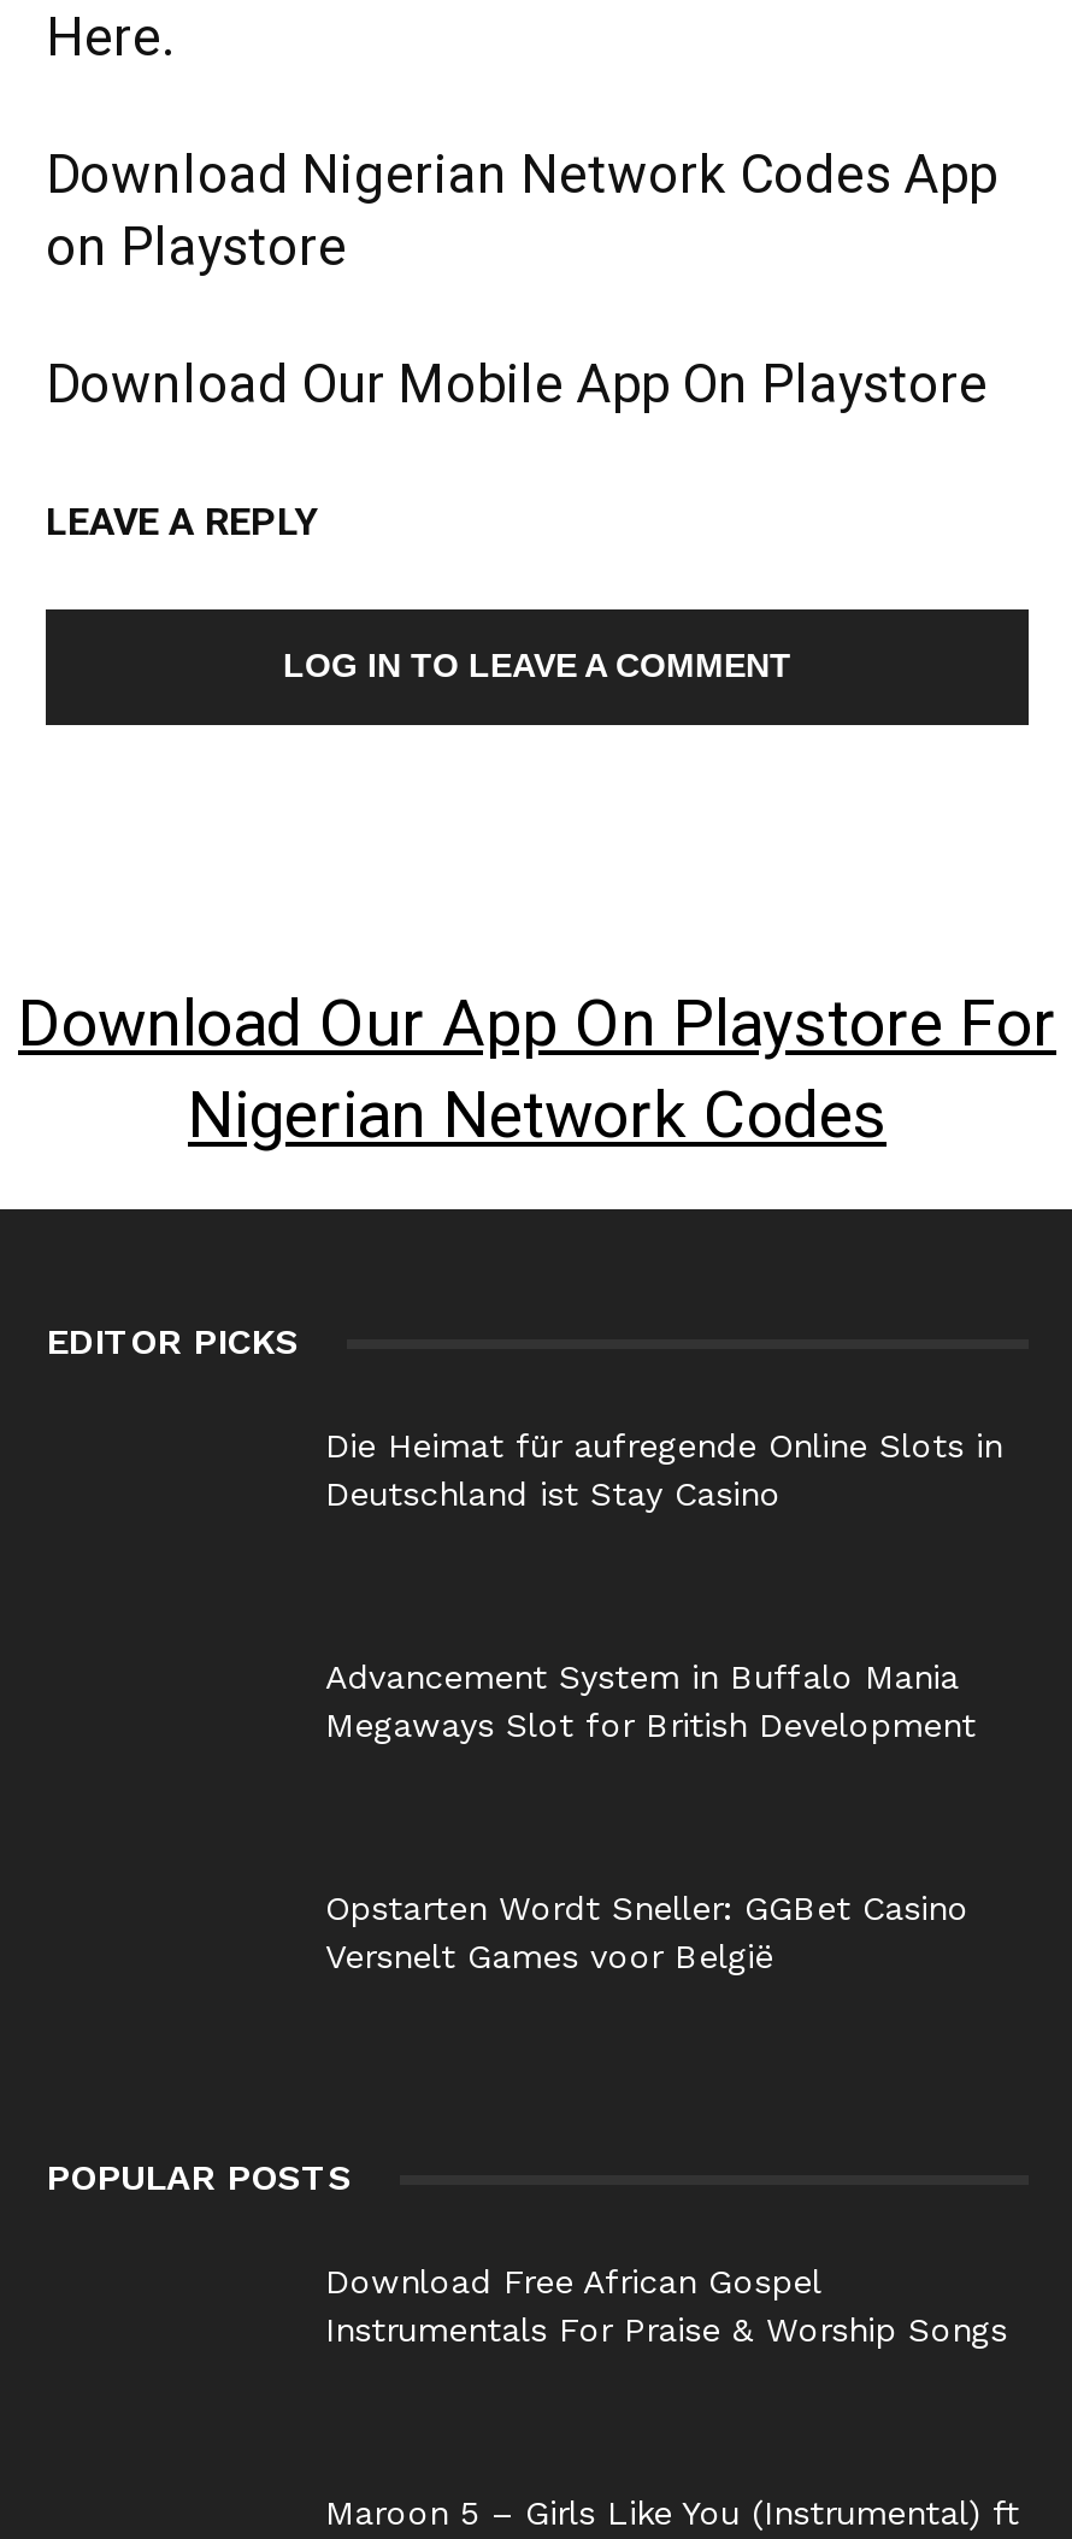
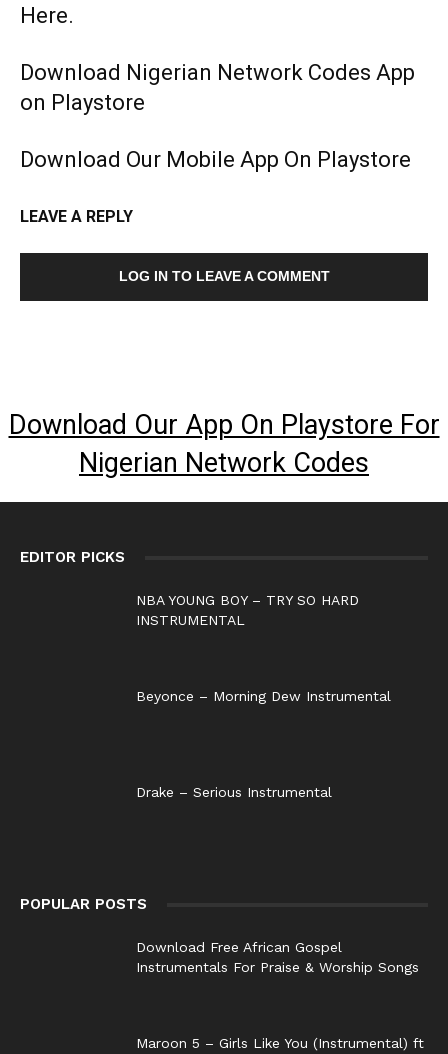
- Die Heimat für aufregende Online Slots in
- Deutschland ist Stay Casino
+ NBA YOUNG BOY – TRY SO HARD
+ INSTRUMENTAL

- Advancement System in Buffalo Mania
- Megaways Slot for British Development
+ Beyonce – Morning Dew Instrumental

- Opstarten Wordt Sneller: GGBet Casino
- Versnelt Games voor België
+ Drake – Serious Instrumental
